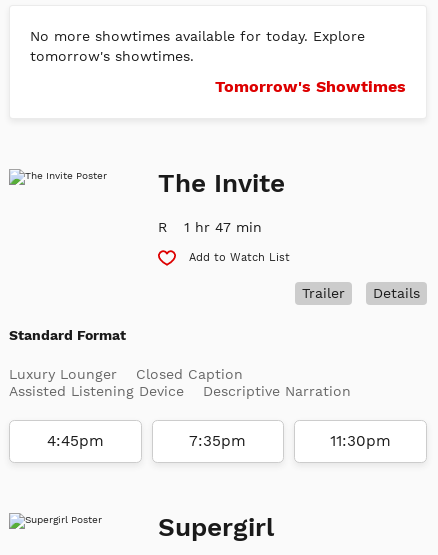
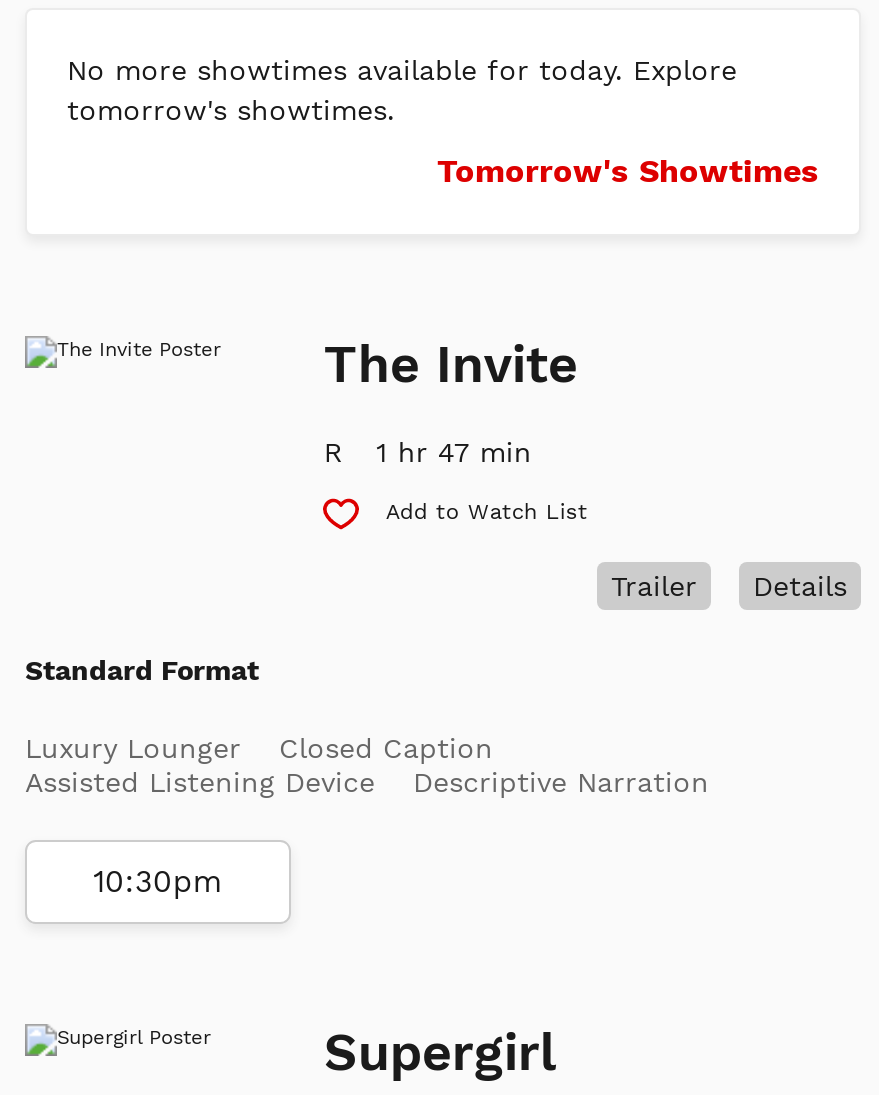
- 4:45pm
- 7:35pm
- 11:30pm
+ 10:30pm
